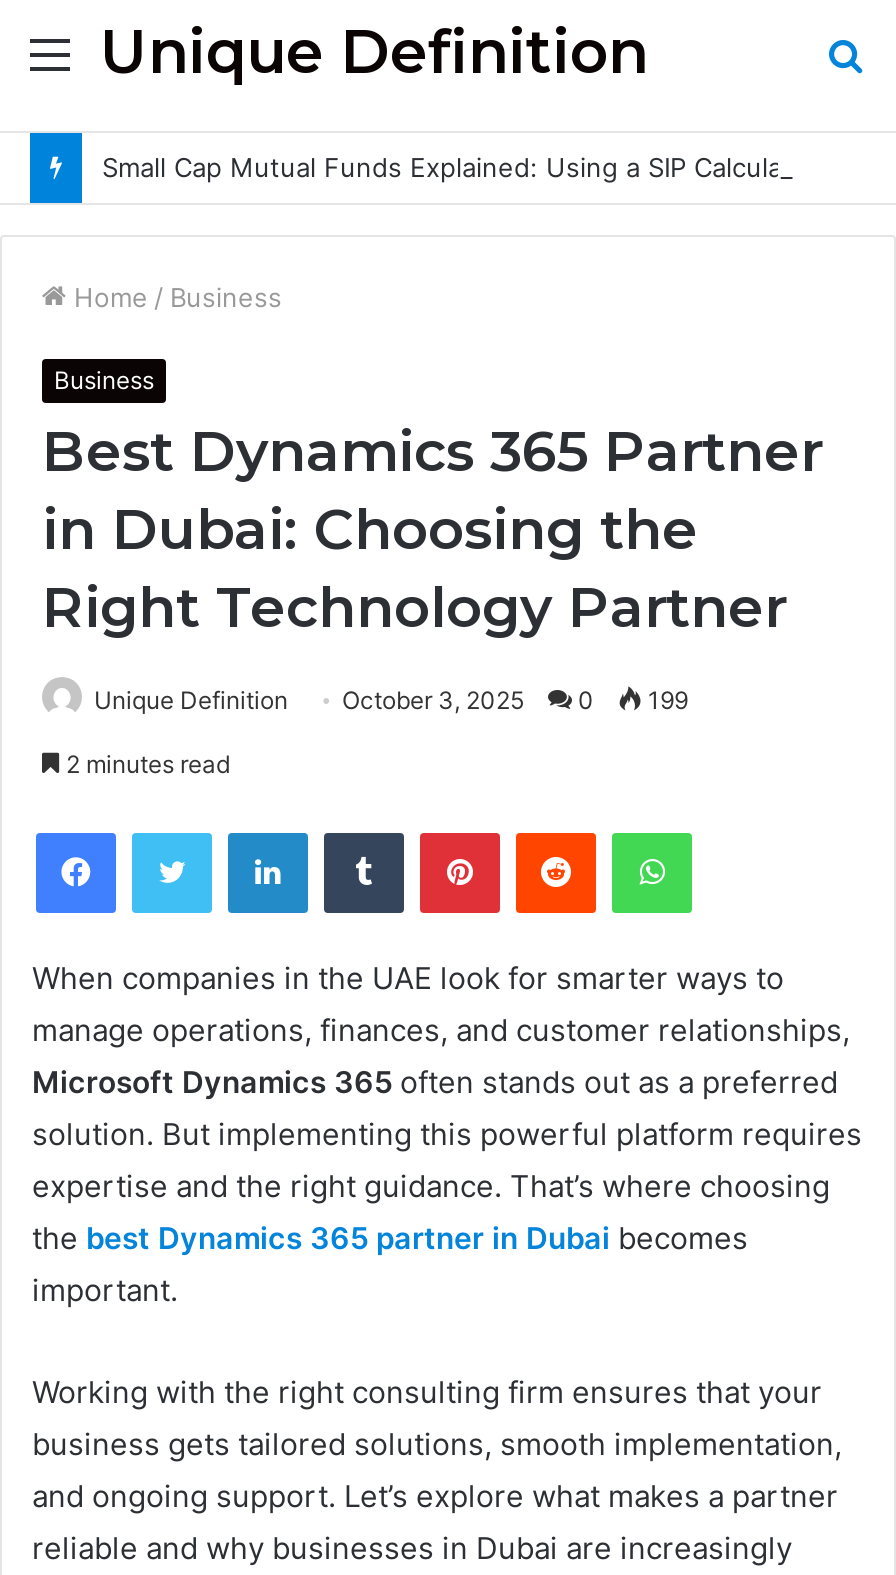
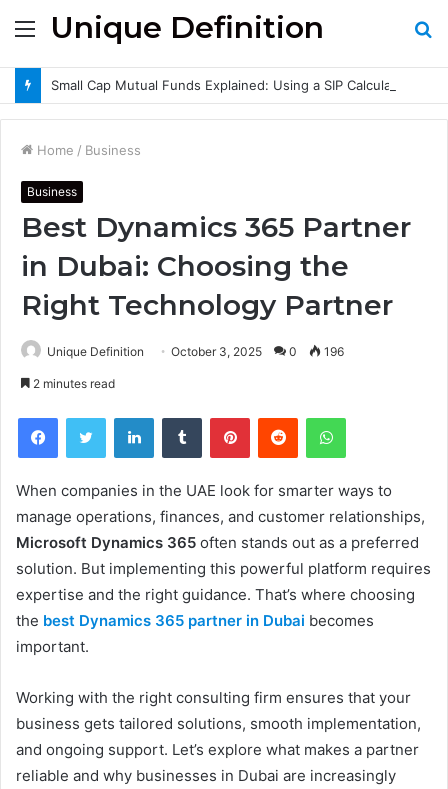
- Unique Definition October 3, 2025 0 199
+ Unique Definition October 3, 2025 0 196
